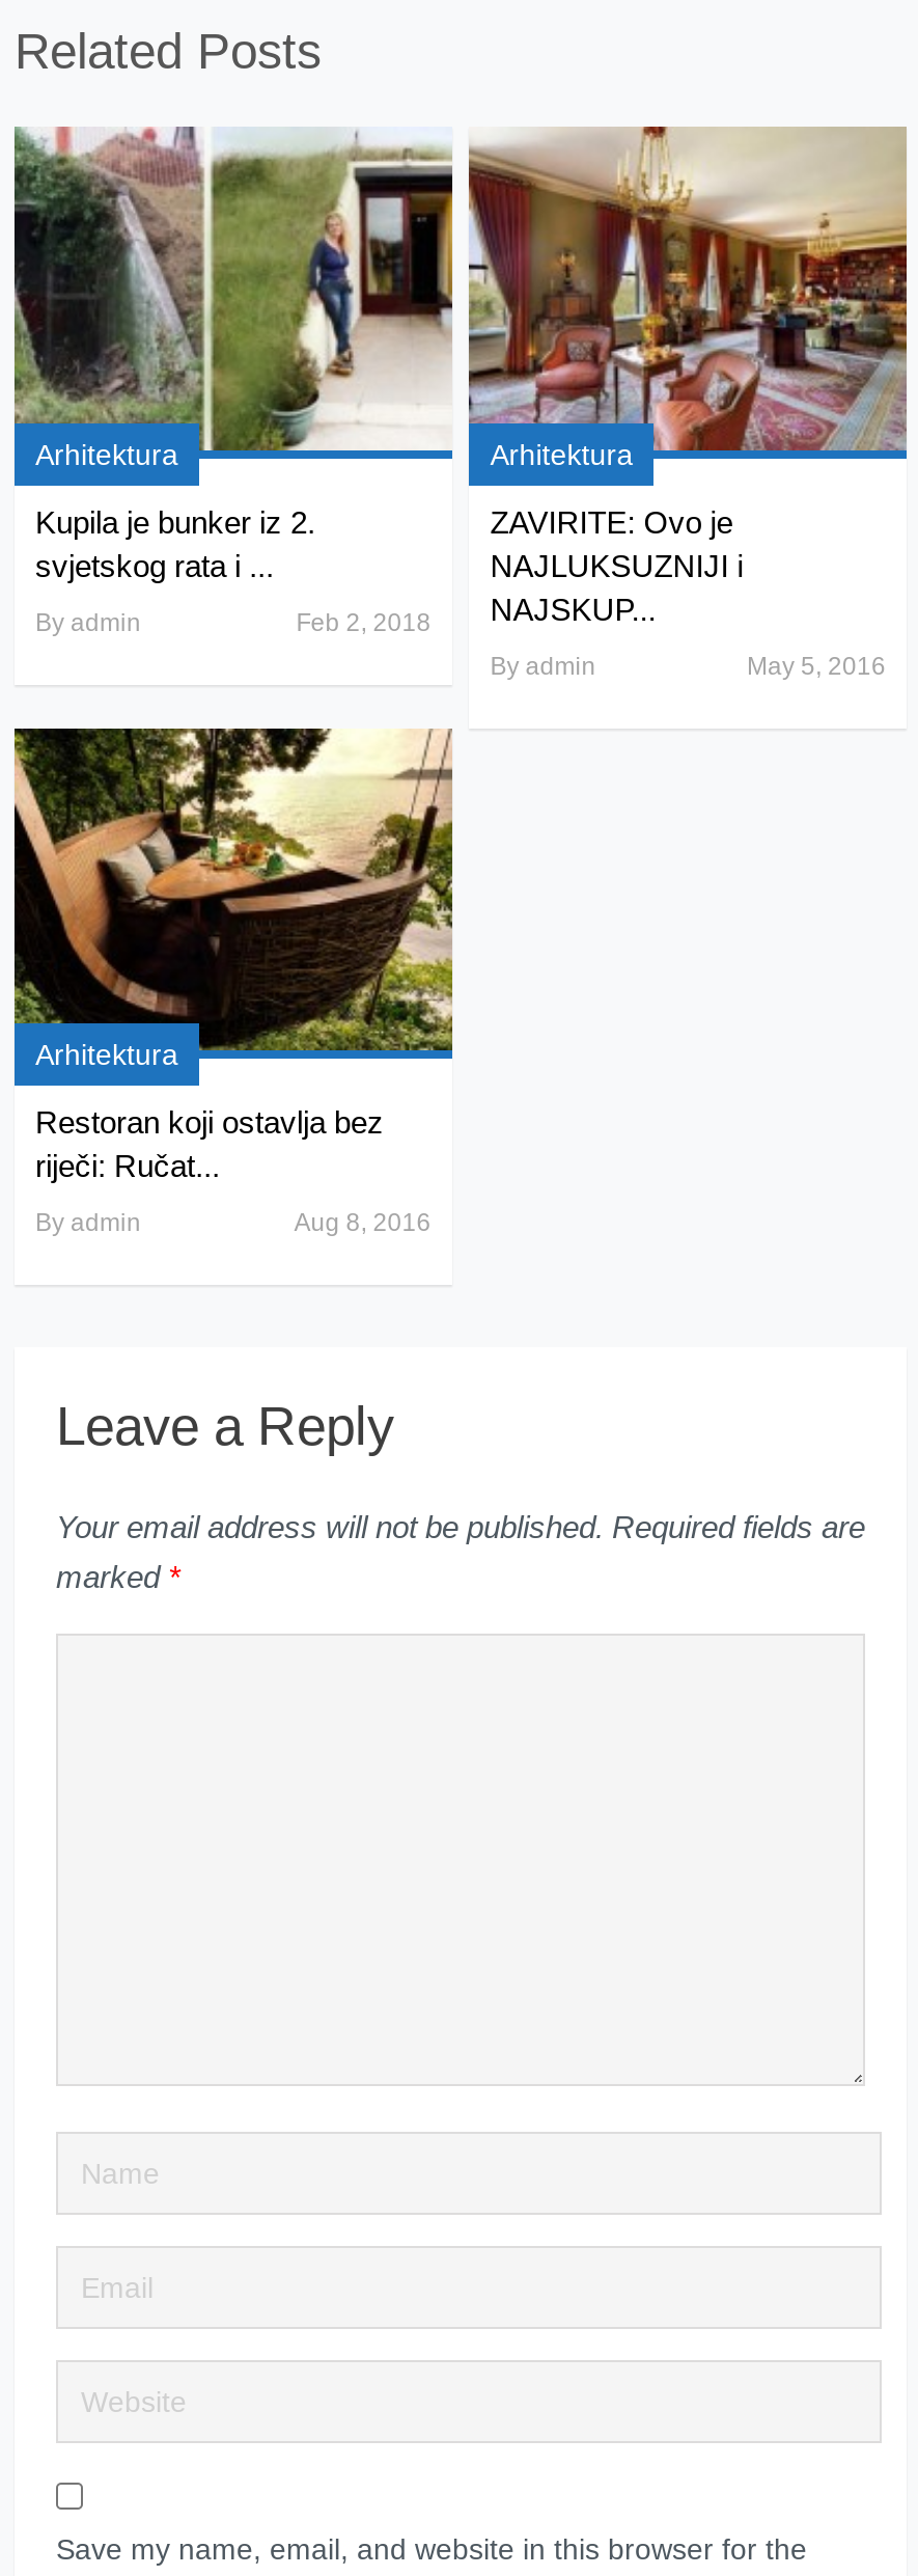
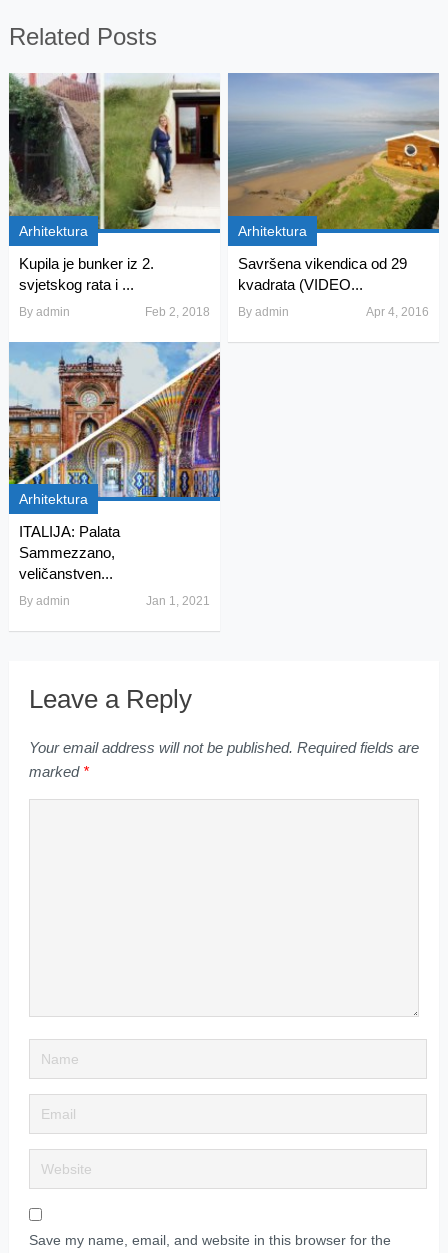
- [image]
- ZAVIRITE: Ovo je
- NAJLUKSUZNIJI i
- NAJSKUP...
+ [image]
+ Savršena vikendica od 29
+ kvadrata (VIDEO...

moved up: By admin | Arhitektura

- May 5, 2016
+ Apr 4, 2016

- [image]
- Restoran koji ostavlja bez
- riječi: Ručat...
+ [image]
+ ITALIJA: Palata
+ Sammezzano,
+ veličanstven...

- Aug 8, 2016
+ Jan 1, 2021
